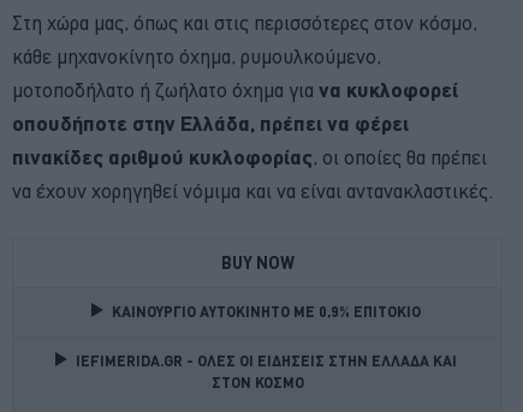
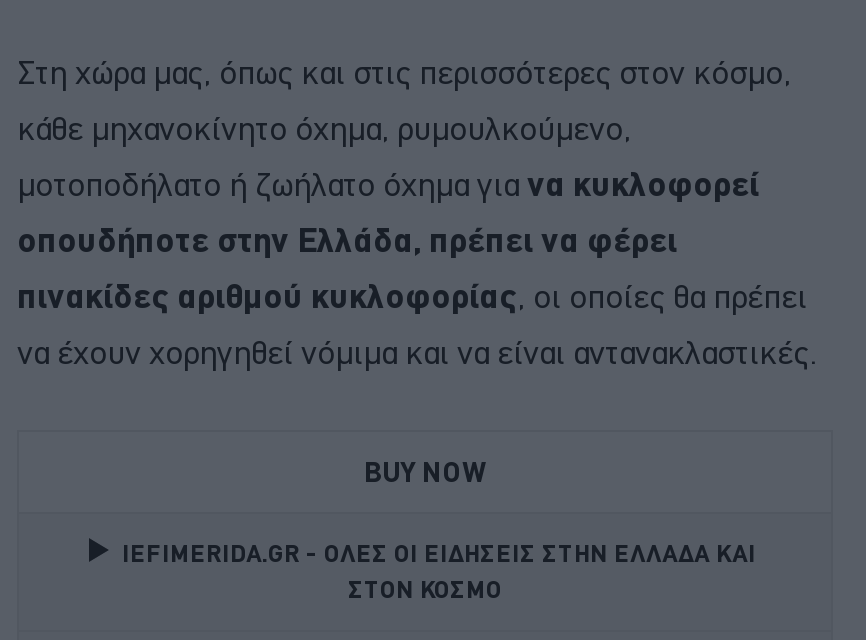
- ΚΑΙΝΟΥΡΓΙΟ ΑΥΤΟΚΙΝΗΤΟ ΜΕ 0,9% ΕΠΙΤΟΚΙΟ
